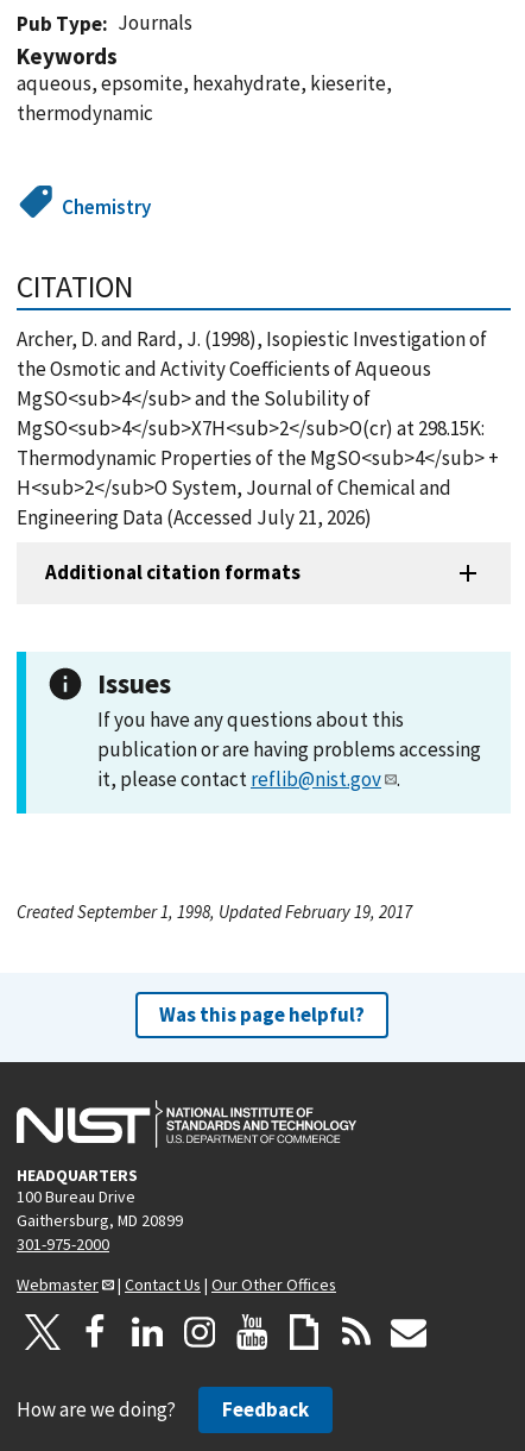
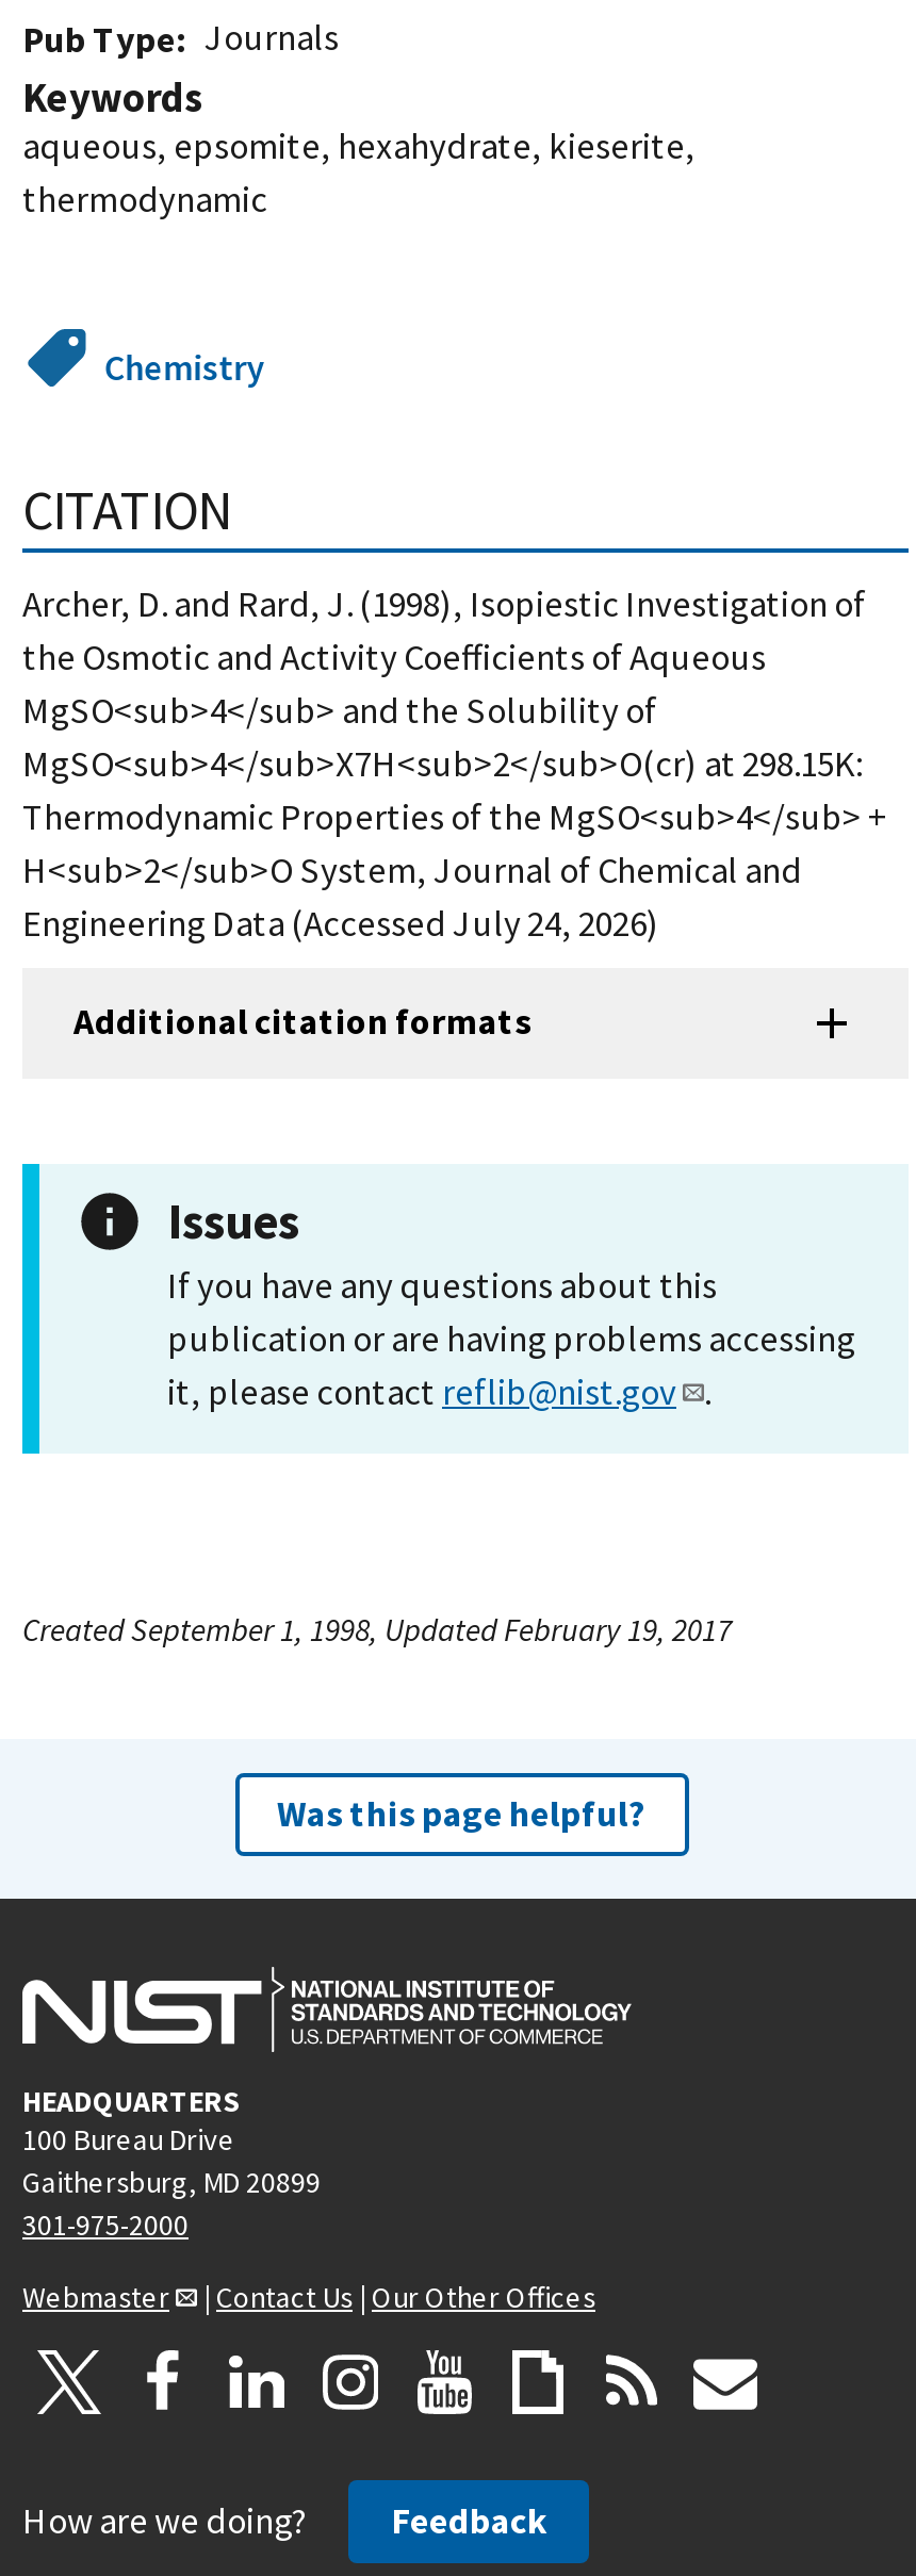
- Engineering Data (Accessed July 21, 2026)
+ Engineering Data (Accessed July 24, 2026)
